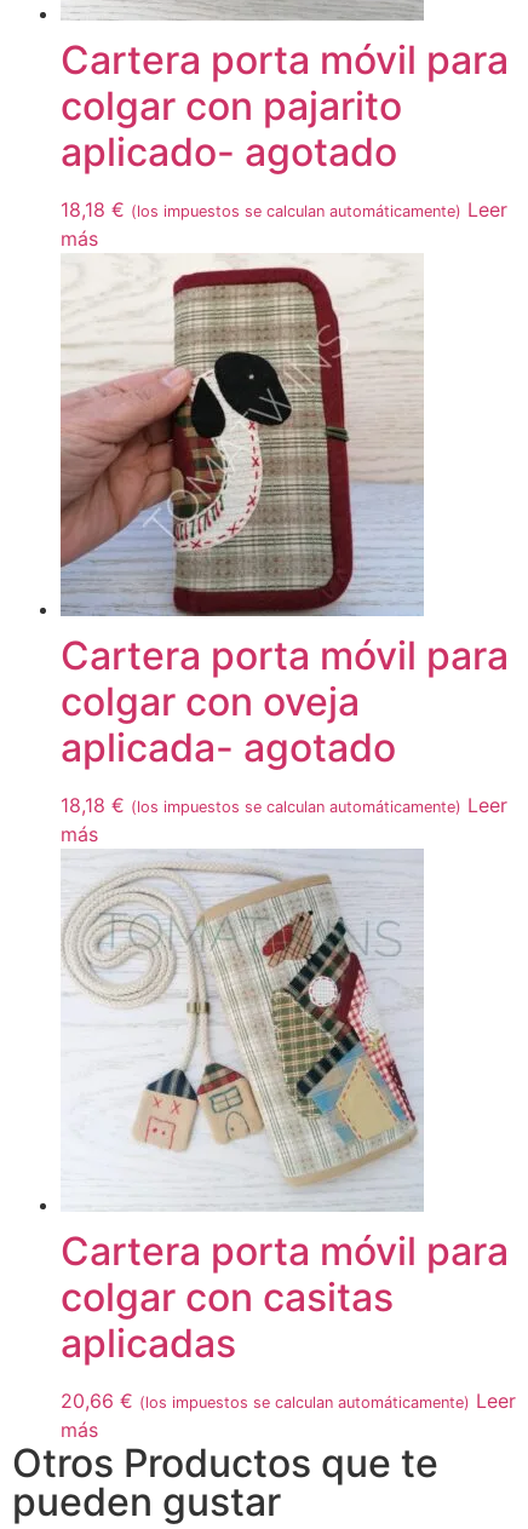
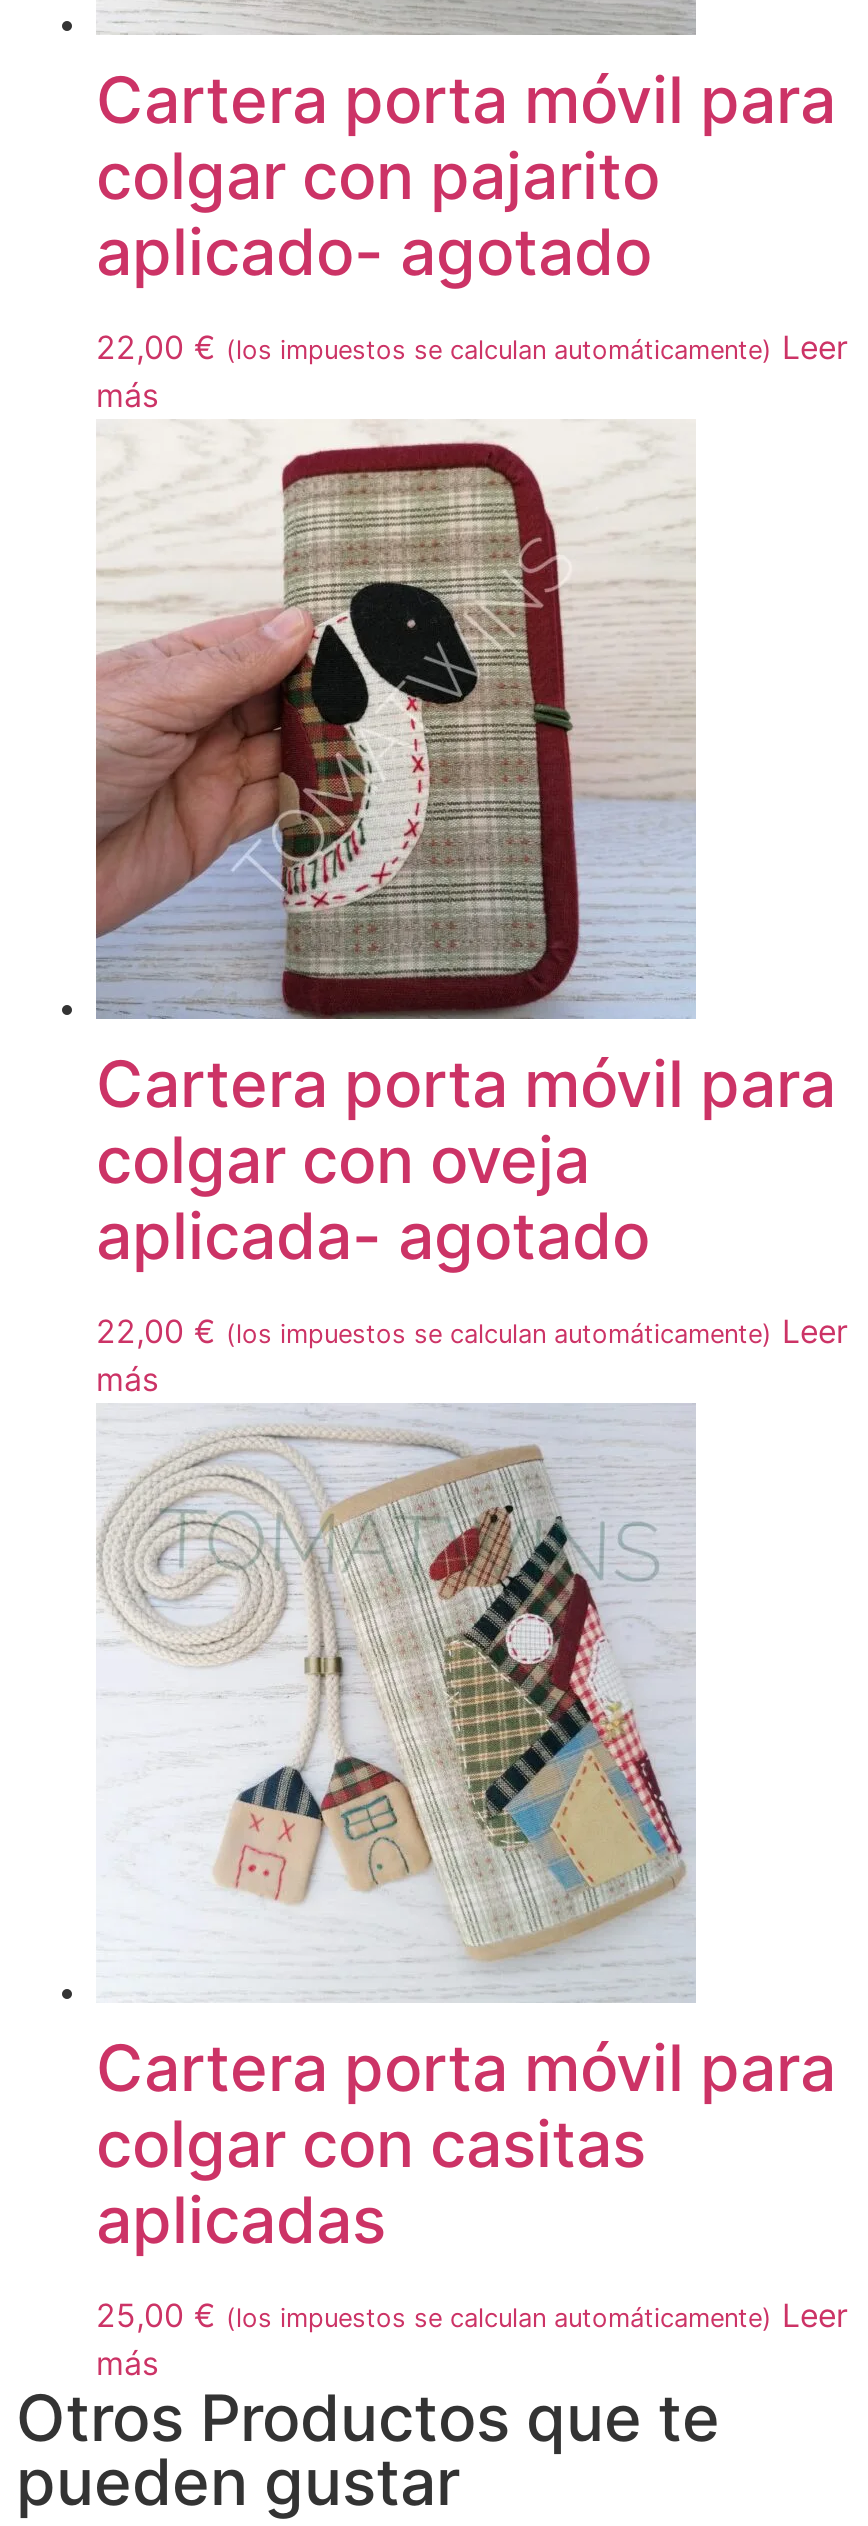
- 18,18 € (los impuestos se calculan automáticamente) Leer
+ 22,00 € (los impuestos se calculan automáticamente) Leer

- 18,18 € (los impuestos se calculan automáticamente) Leer
+ 22,00 € (los impuestos se calculan automáticamente) Leer

- 20,66 € (los impuestos se calculan automáticamente) Leer
+ 25,00 € (los impuestos se calculan automáticamente) Leer
